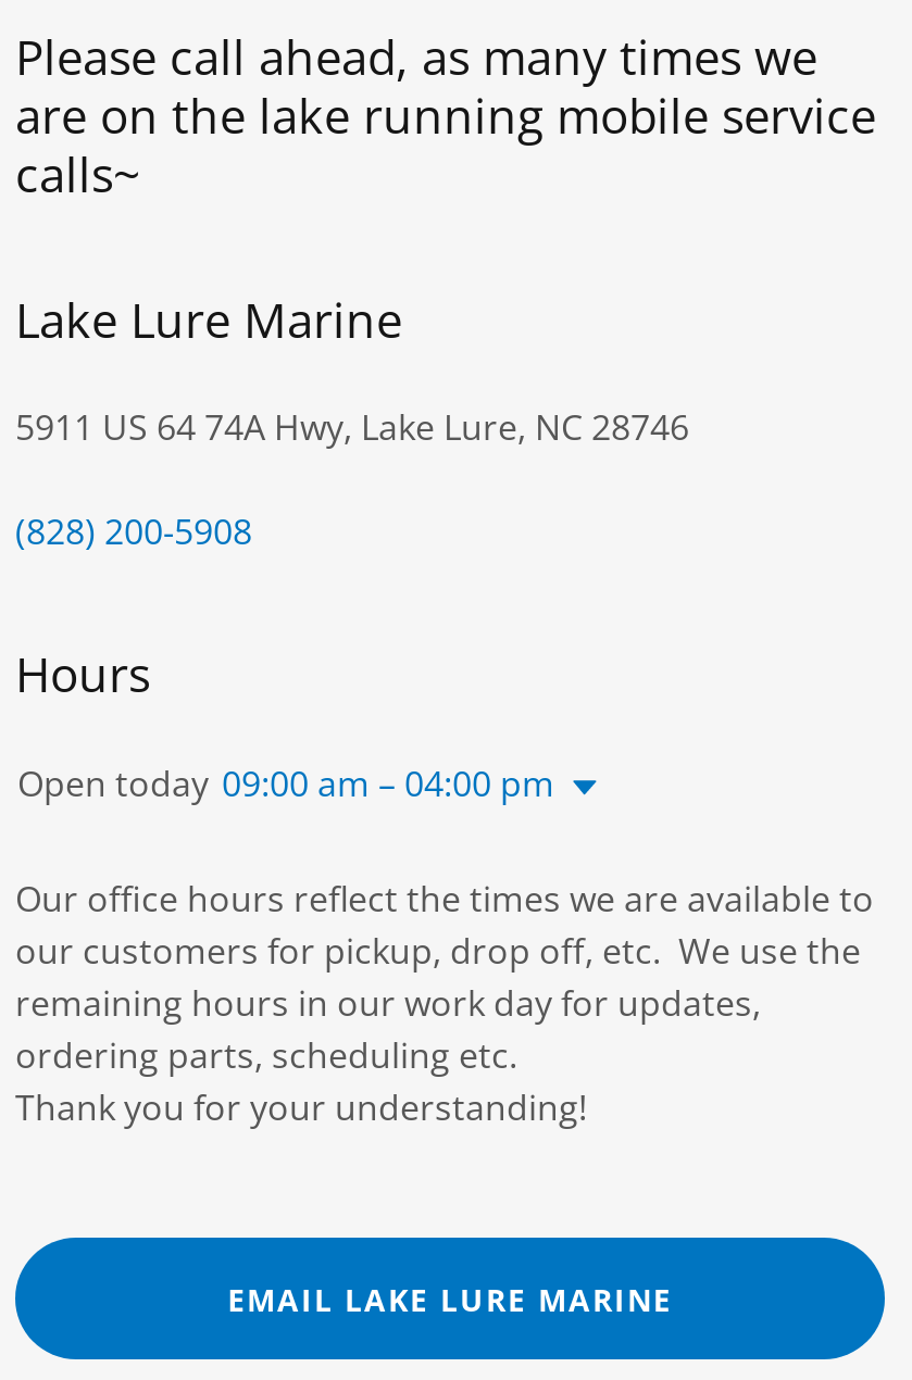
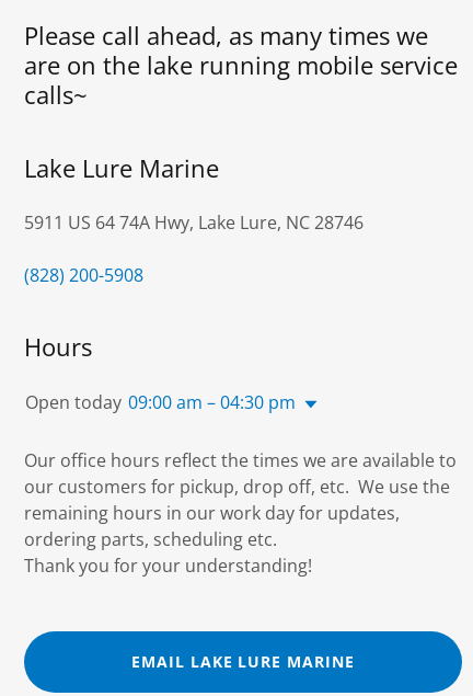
- Open today 09:00 am – 04:00 pm
+ Open today 09:00 am – 04:30 pm
